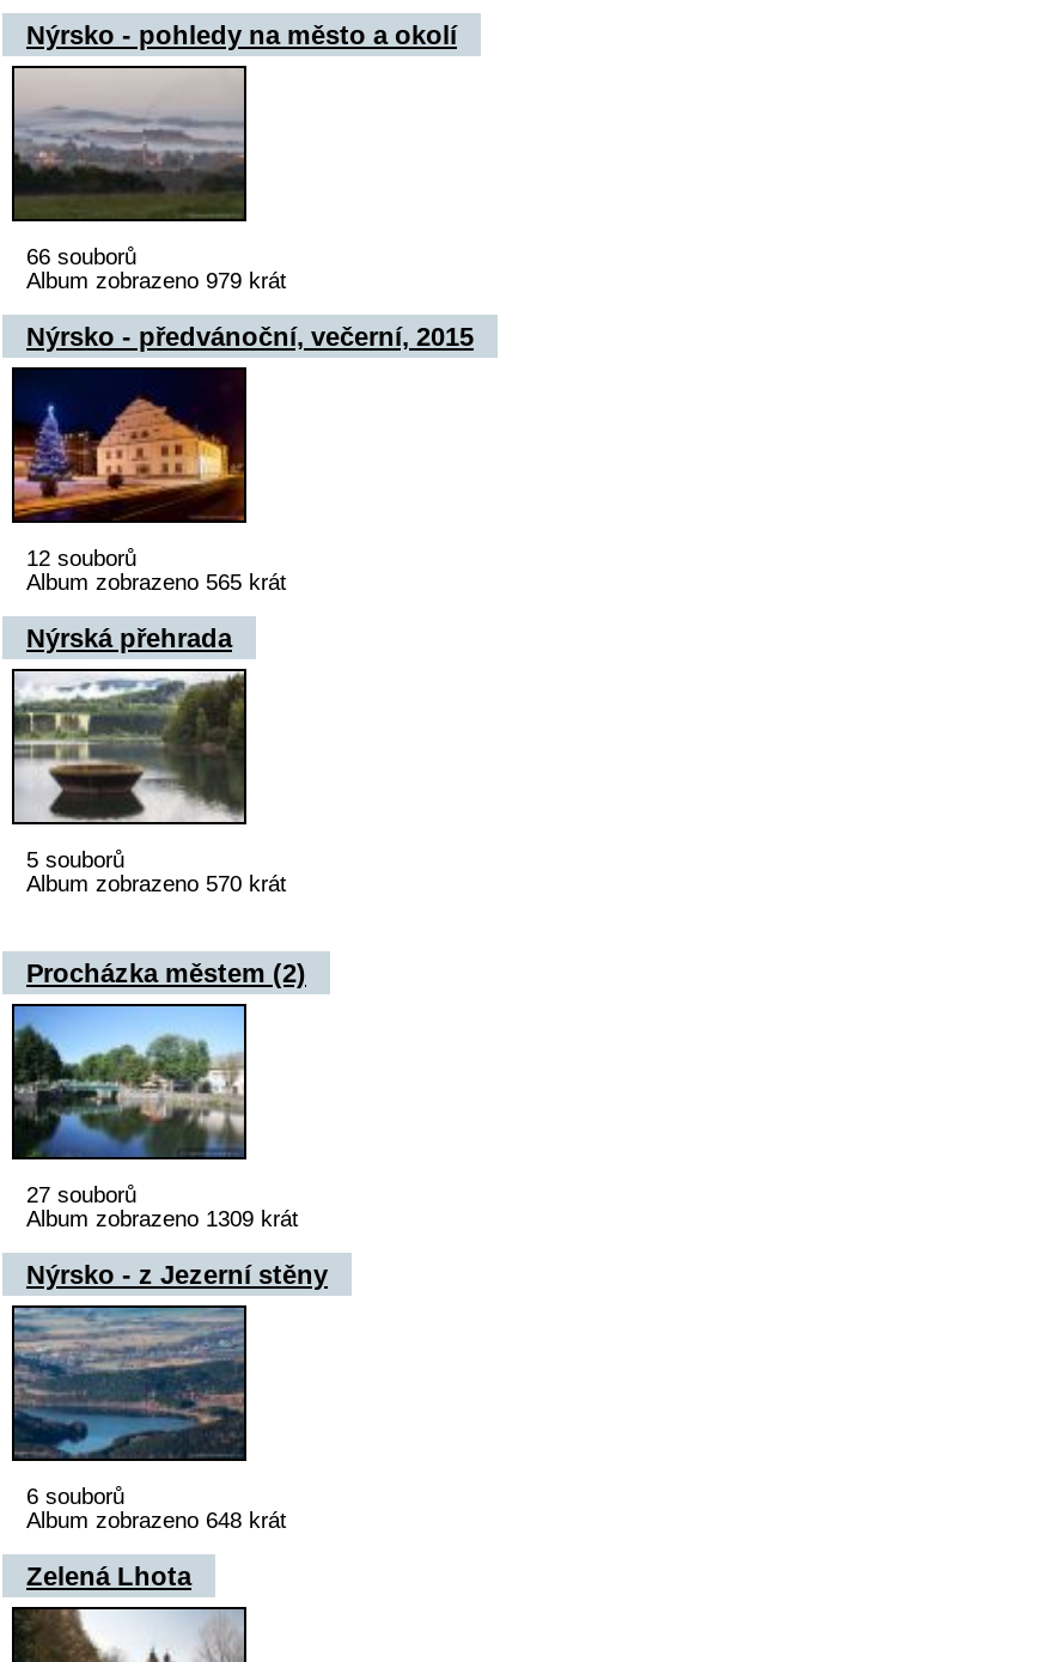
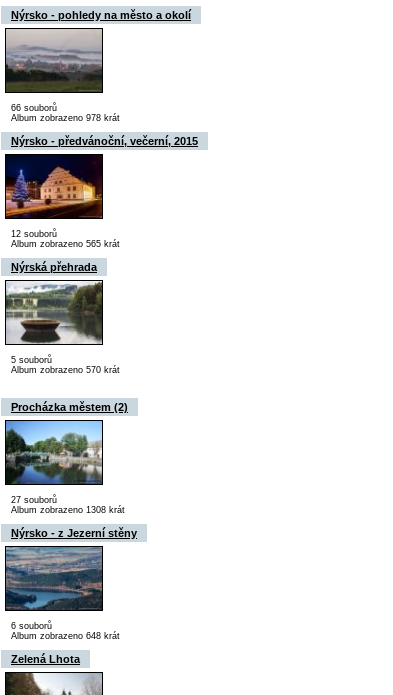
- Album zobrazeno 979 krát
+ Album zobrazeno 978 krát

- Album zobrazeno 1309 krát
+ Album zobrazeno 1308 krát
